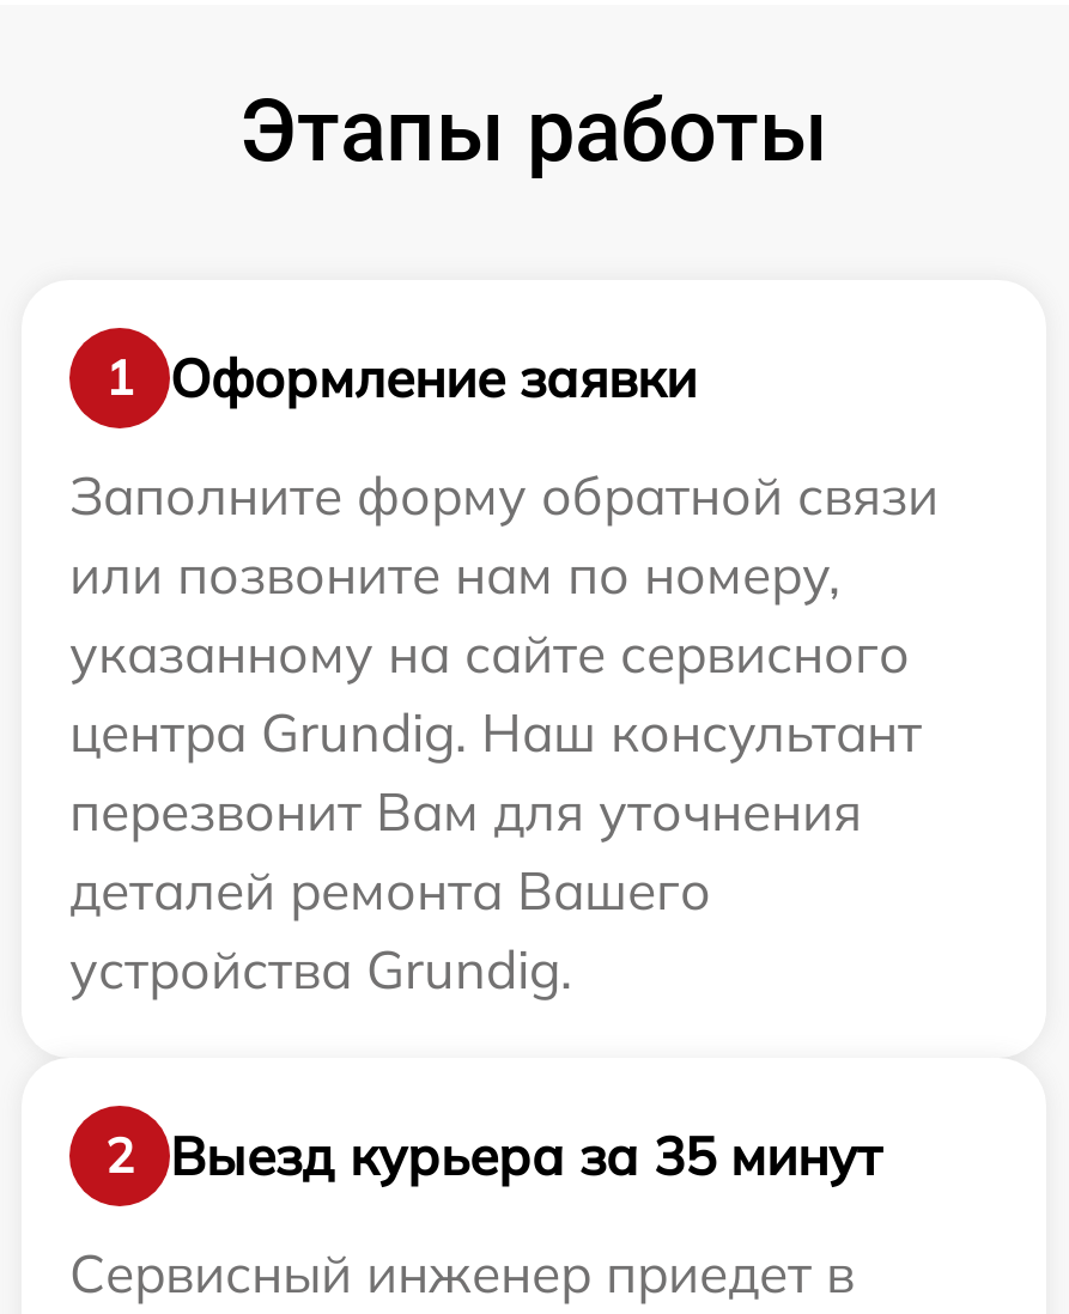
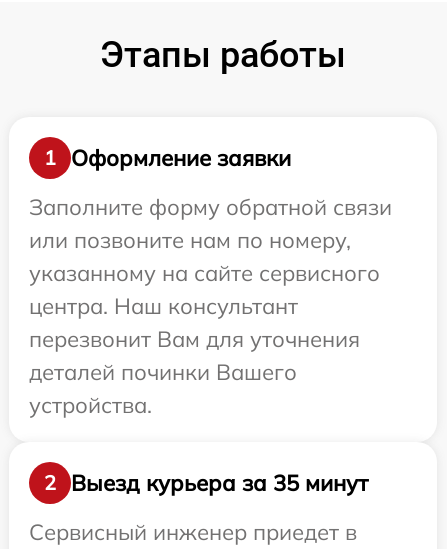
- центра Grundig. Наш консультант
+ центра. Наш консультант

- деталей ремонта Вашего
- устройства Grundig.
+ деталей починки Вашего
+ устройства.
